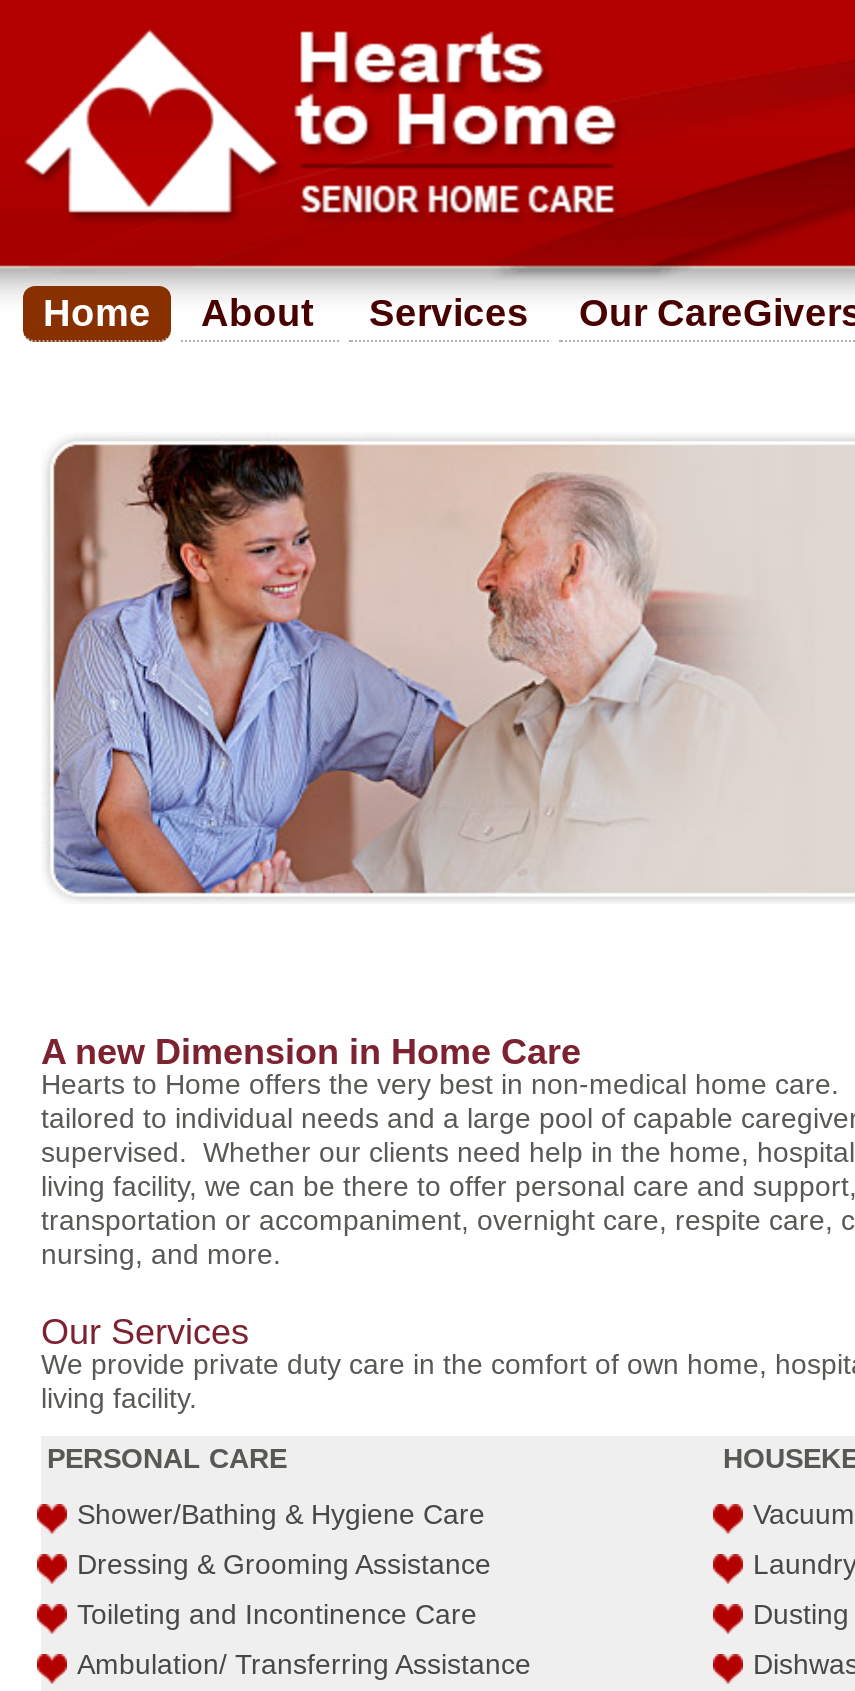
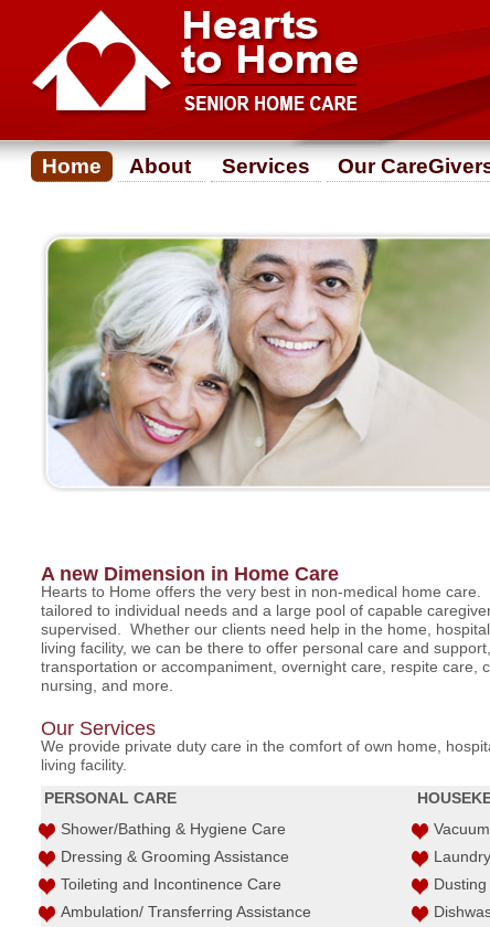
- [image]
+ [image]
